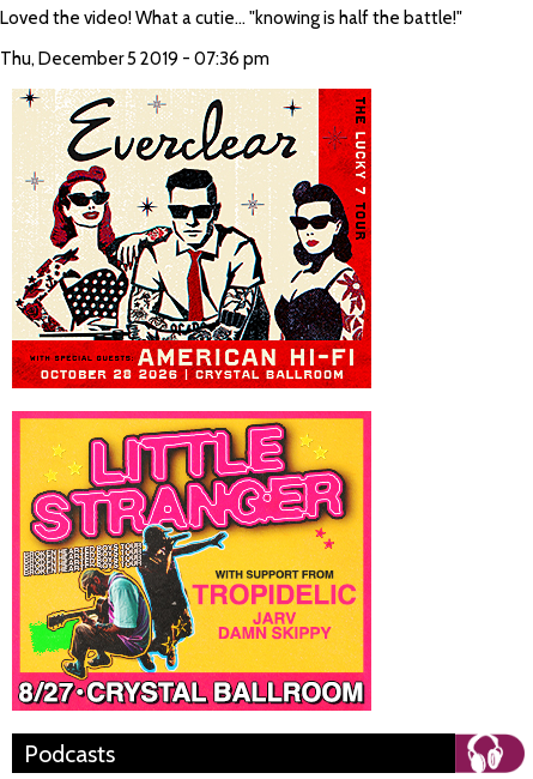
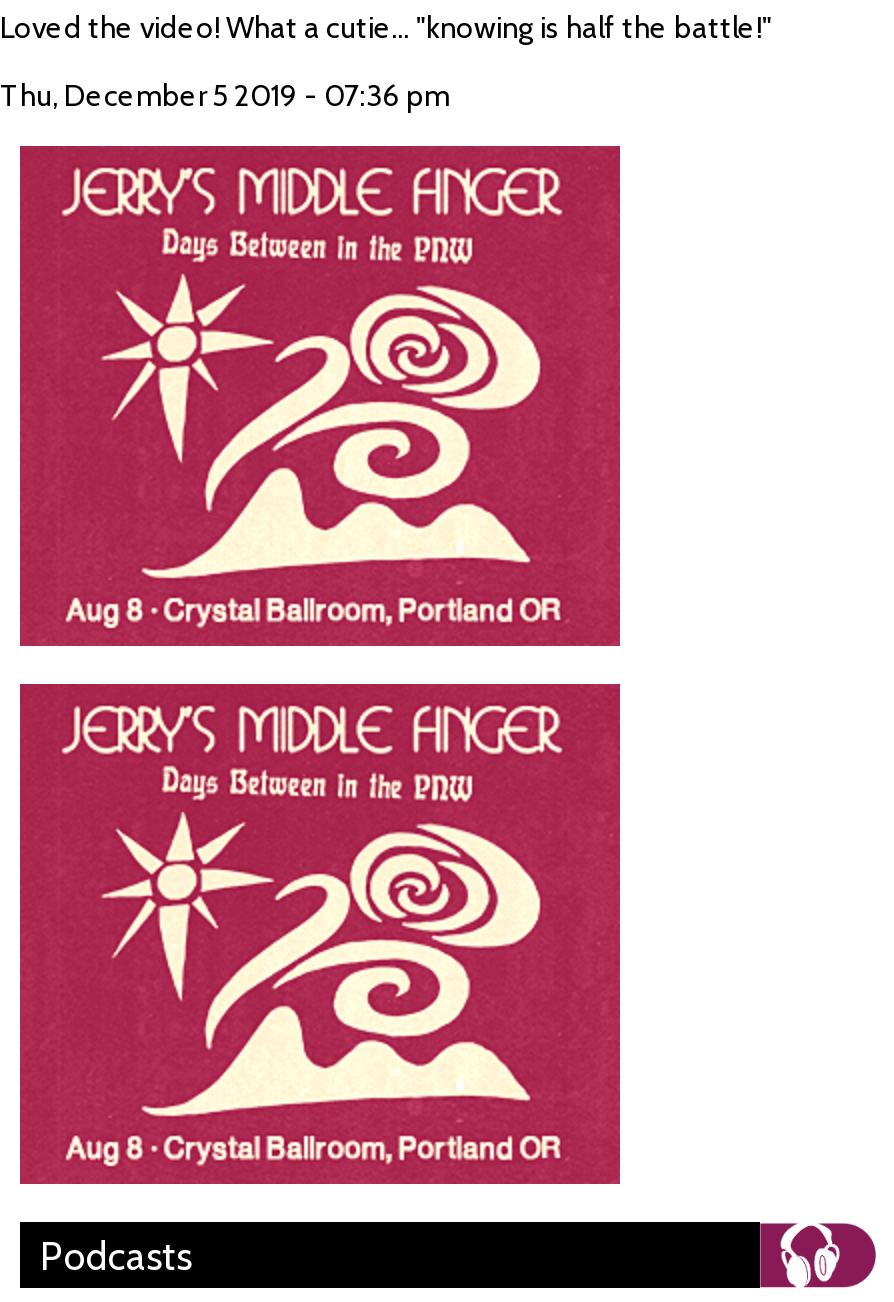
- [image]
+ [image]

- [image]
+ [image]
